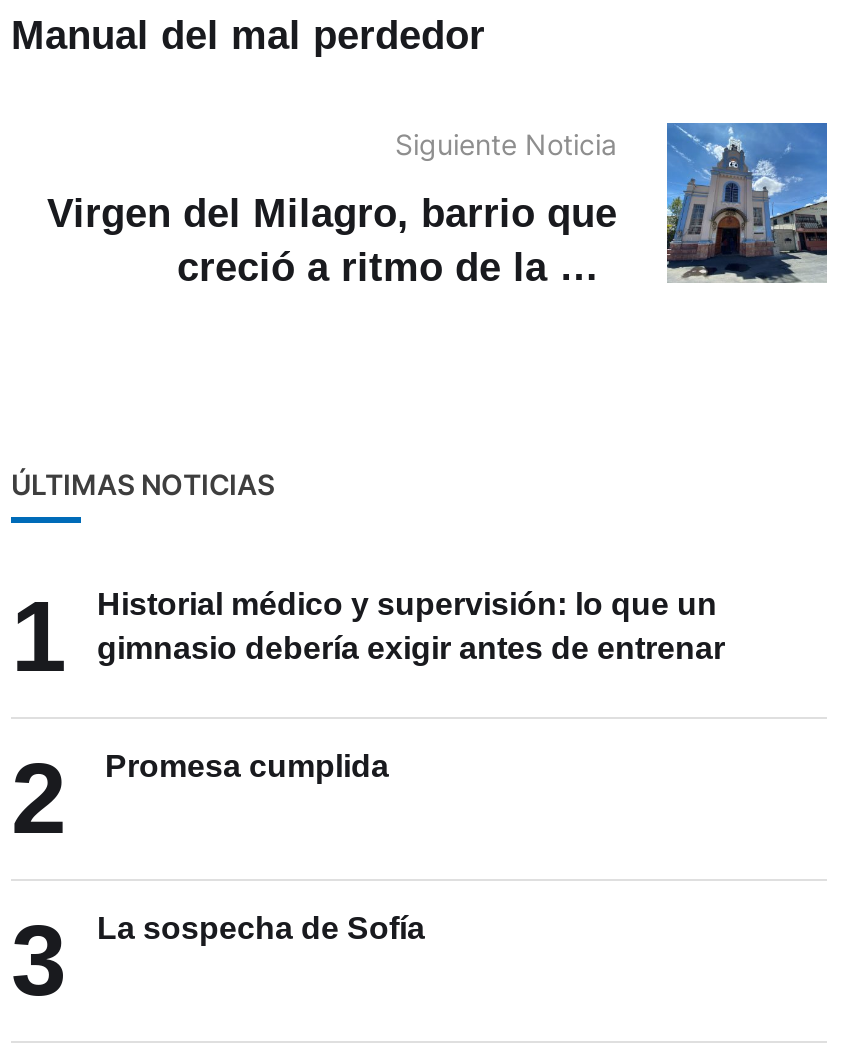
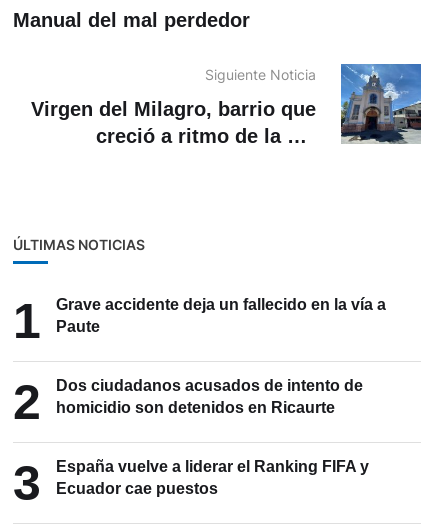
- Historial médico y supervisión: lo que un
- gimnasio debería exigir antes de entrenar
+ Grave accidente deja un fallecido en la vía a
+ Paute

- Promesa cumplida
+ Dos ciudadanos acusados de intento de
+ homicidio son detenidos en Ricaurte

- La sospecha de Sofía
+ España vuelve a liderar el Ranking FIFA y
+ Ecuador cae puestos
